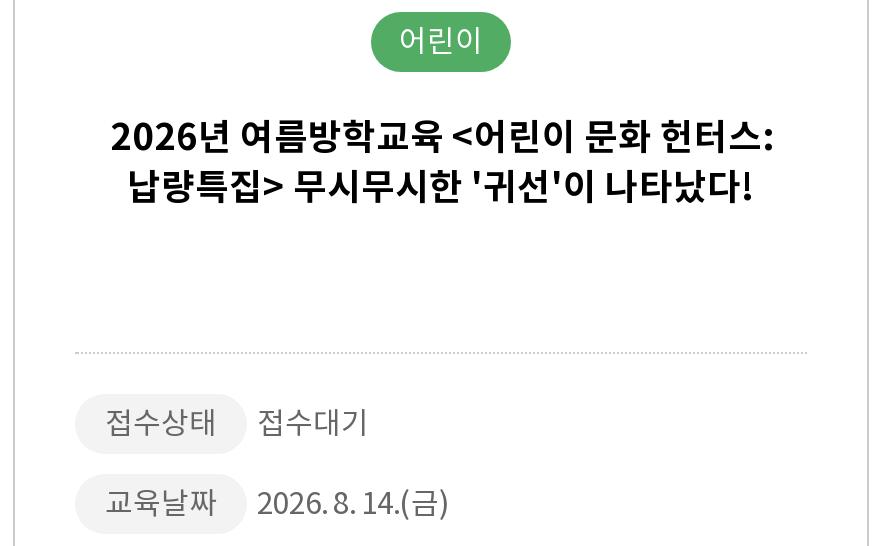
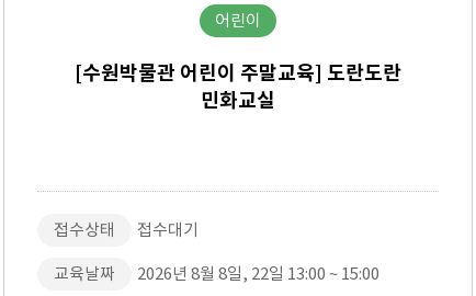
- 2026년 여름방학교육 <어린이 문화 헌터스:
- 납량특집> 무시무시한 '귀선'이 나타났다!
+ [수원박물관 어린이 주말교육] 도란도란
+ 민화교실

- 교육날짜 2026. 8. 14.(금)
+ 교육날짜 2026년 8월 8일, 22일 13:00 ~ 15:00
